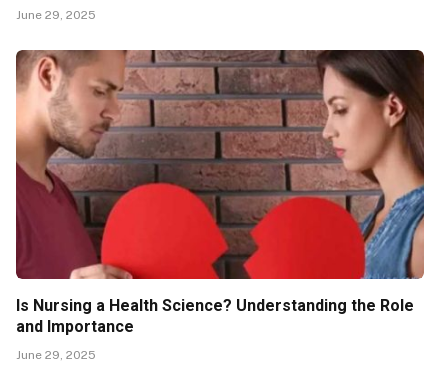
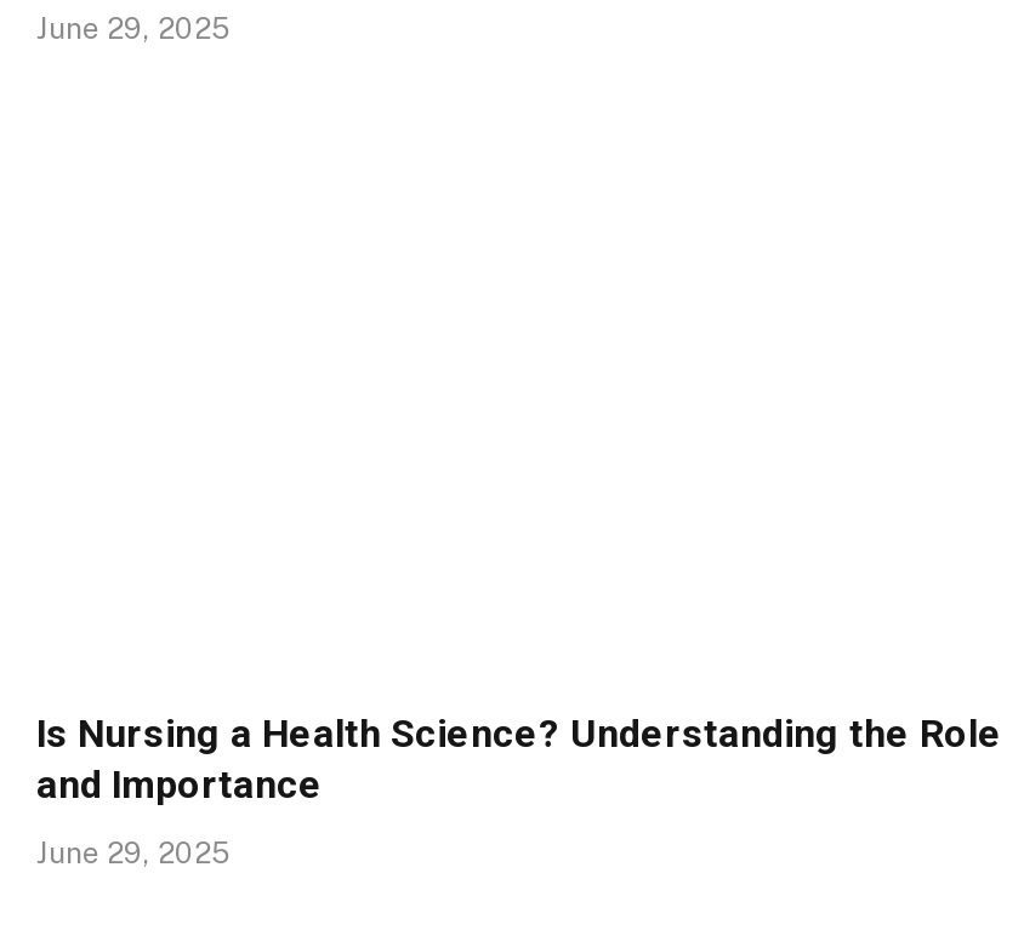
- [image]
